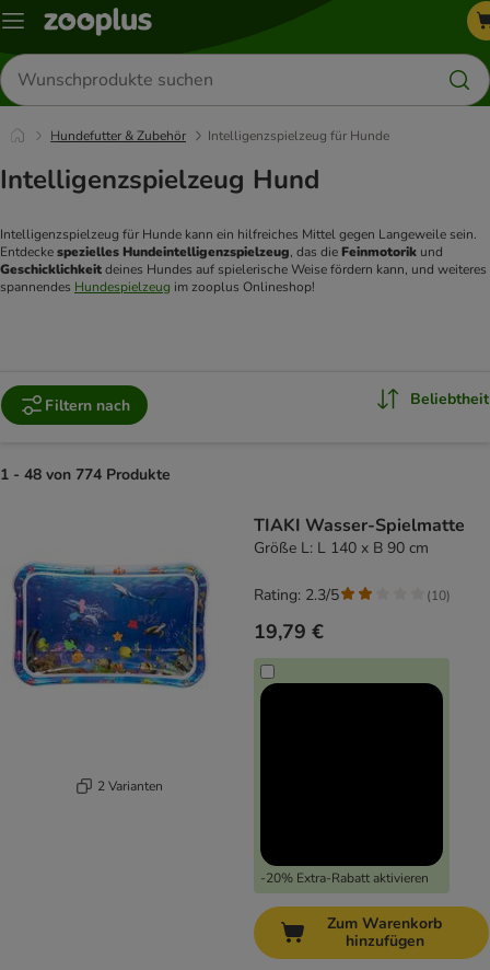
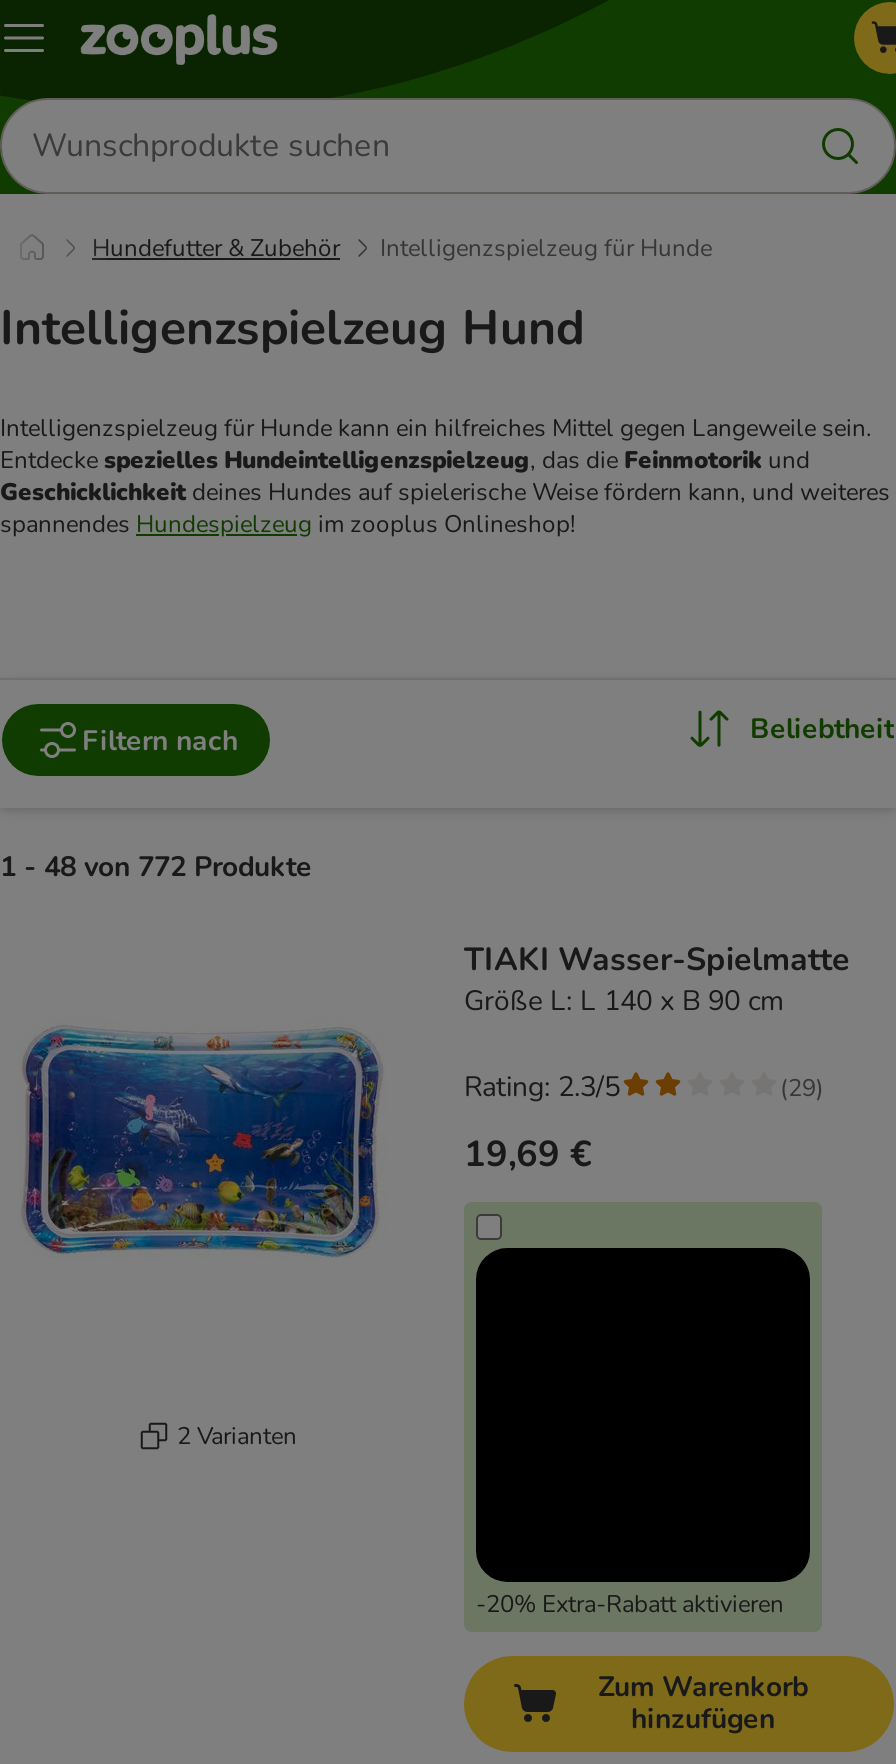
- 1 - 48 von 774 Produkte
+ 1 - 48 von 772 Produkte

- (10)
+ (29)

- 19,79 €
+ 19,69 €
